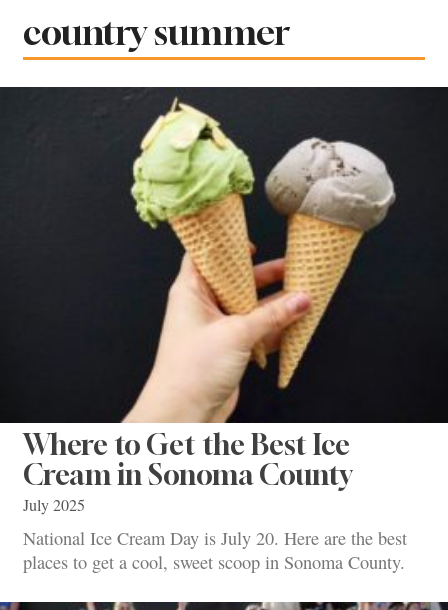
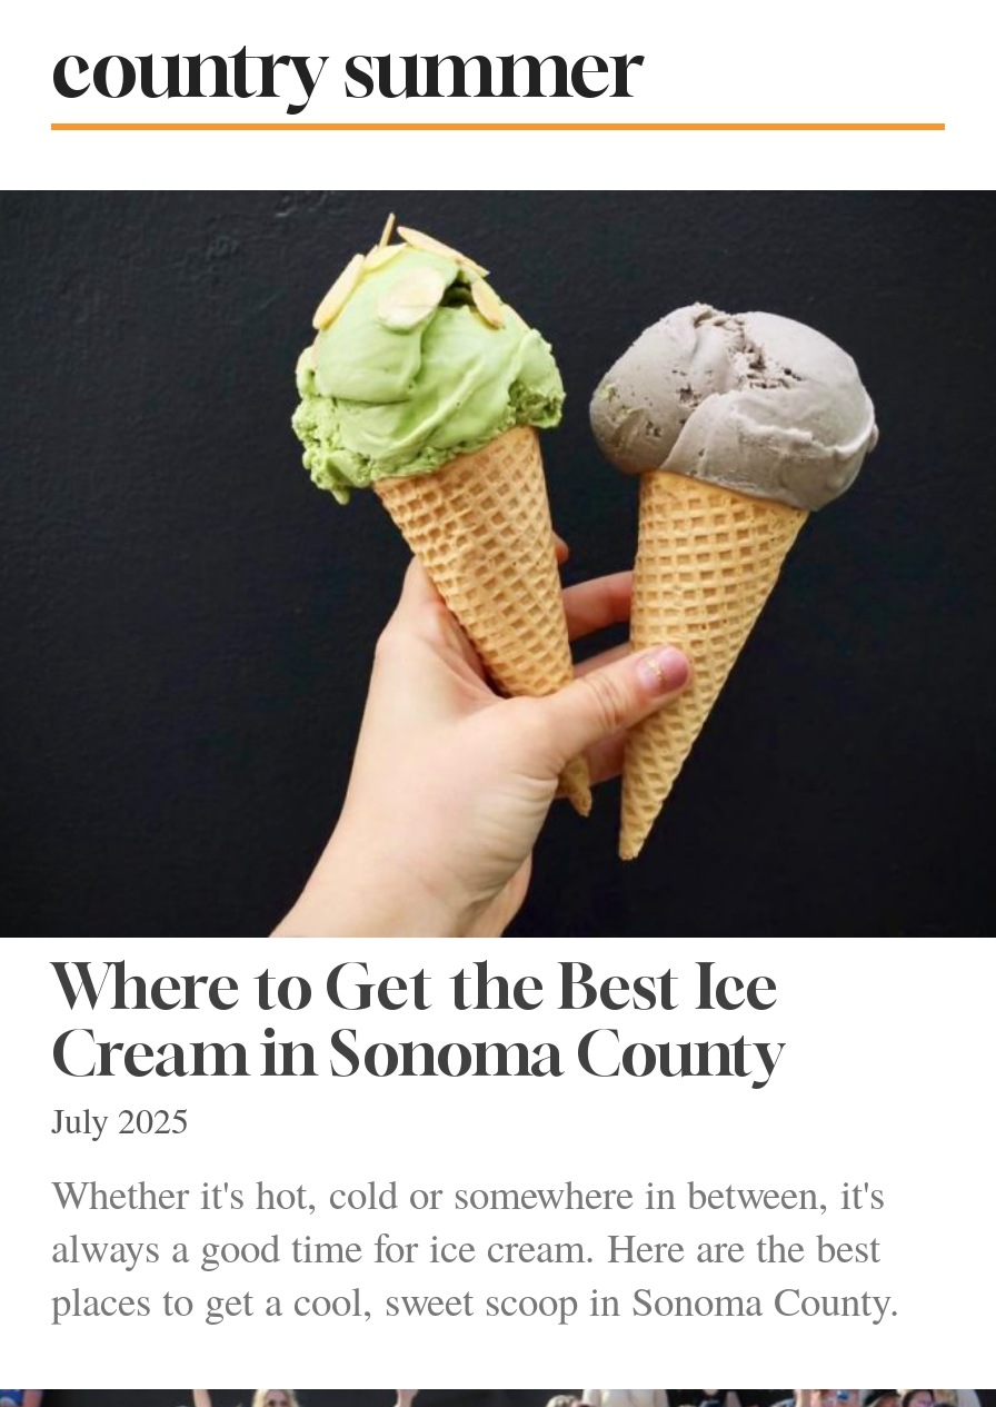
- National Ice Cream Day is July 20. Here are the best
+ Whether it's hot, cold or somewhere in between, it's
+ always a good time for ice cream. Here are the best
